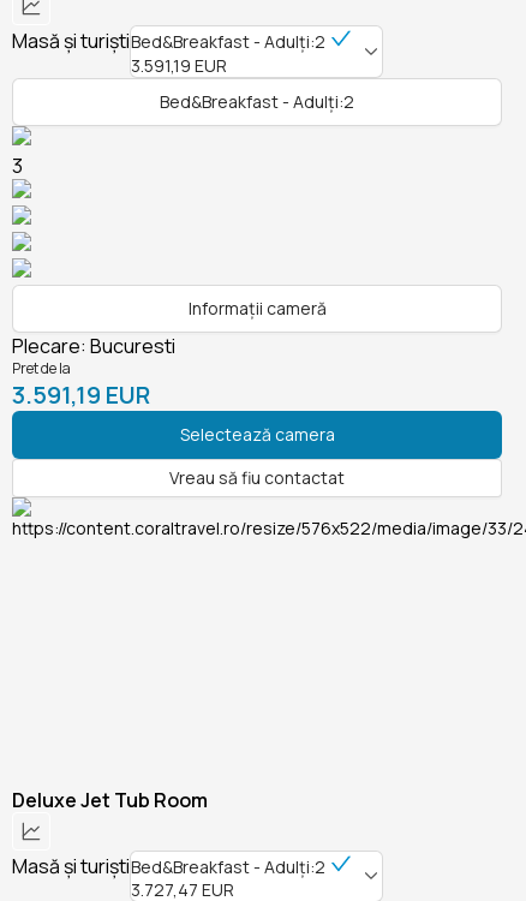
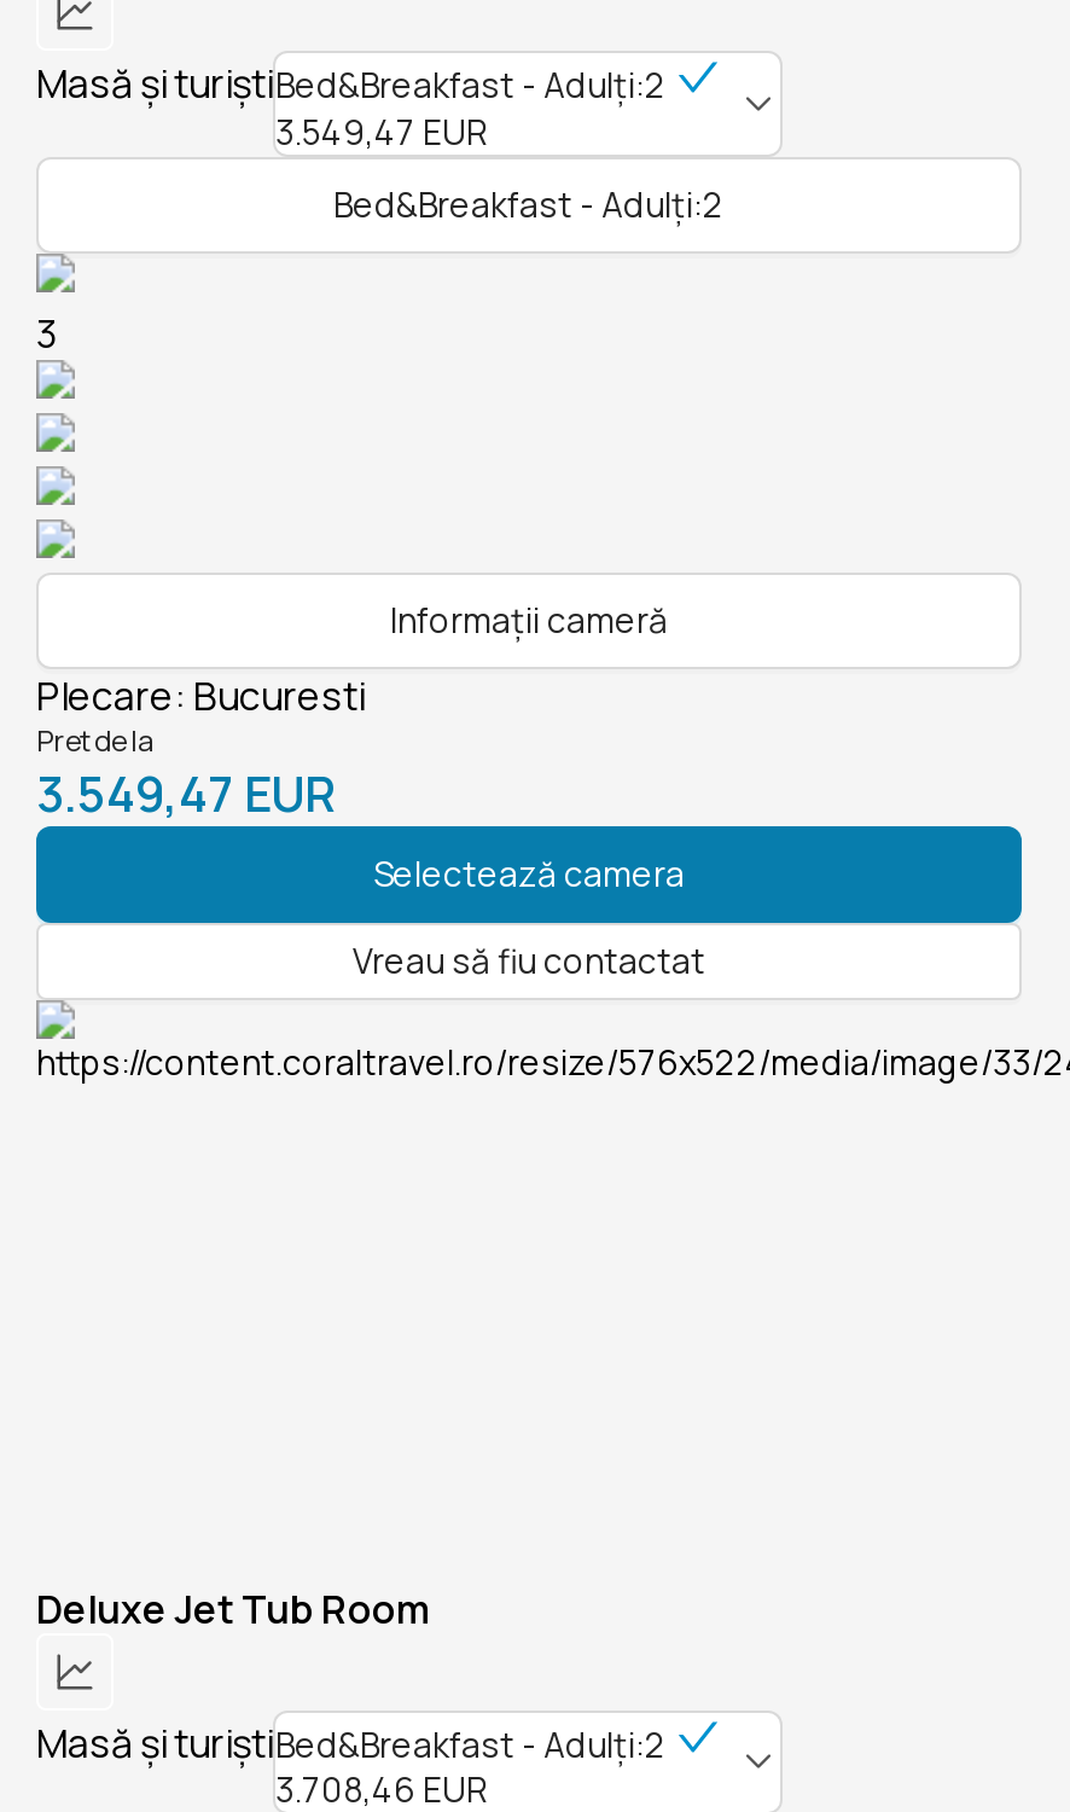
- 3.591,19 EUR
+ 3.549,47 EUR

- 3.591,19 EUR
+ 3.549,47 EUR

- 3.727,47 EUR
+ 3.708,46 EUR
